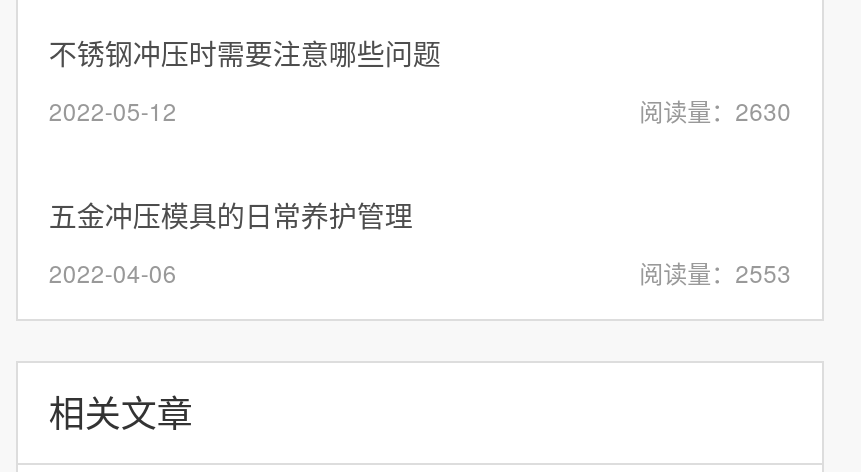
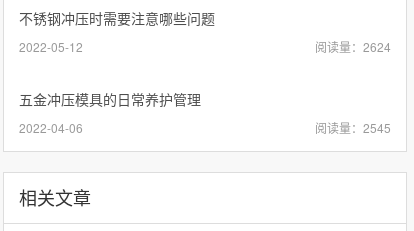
- 阅读量：2630
+ 阅读量：2624

- 阅读量：2553
+ 阅读量：2545
